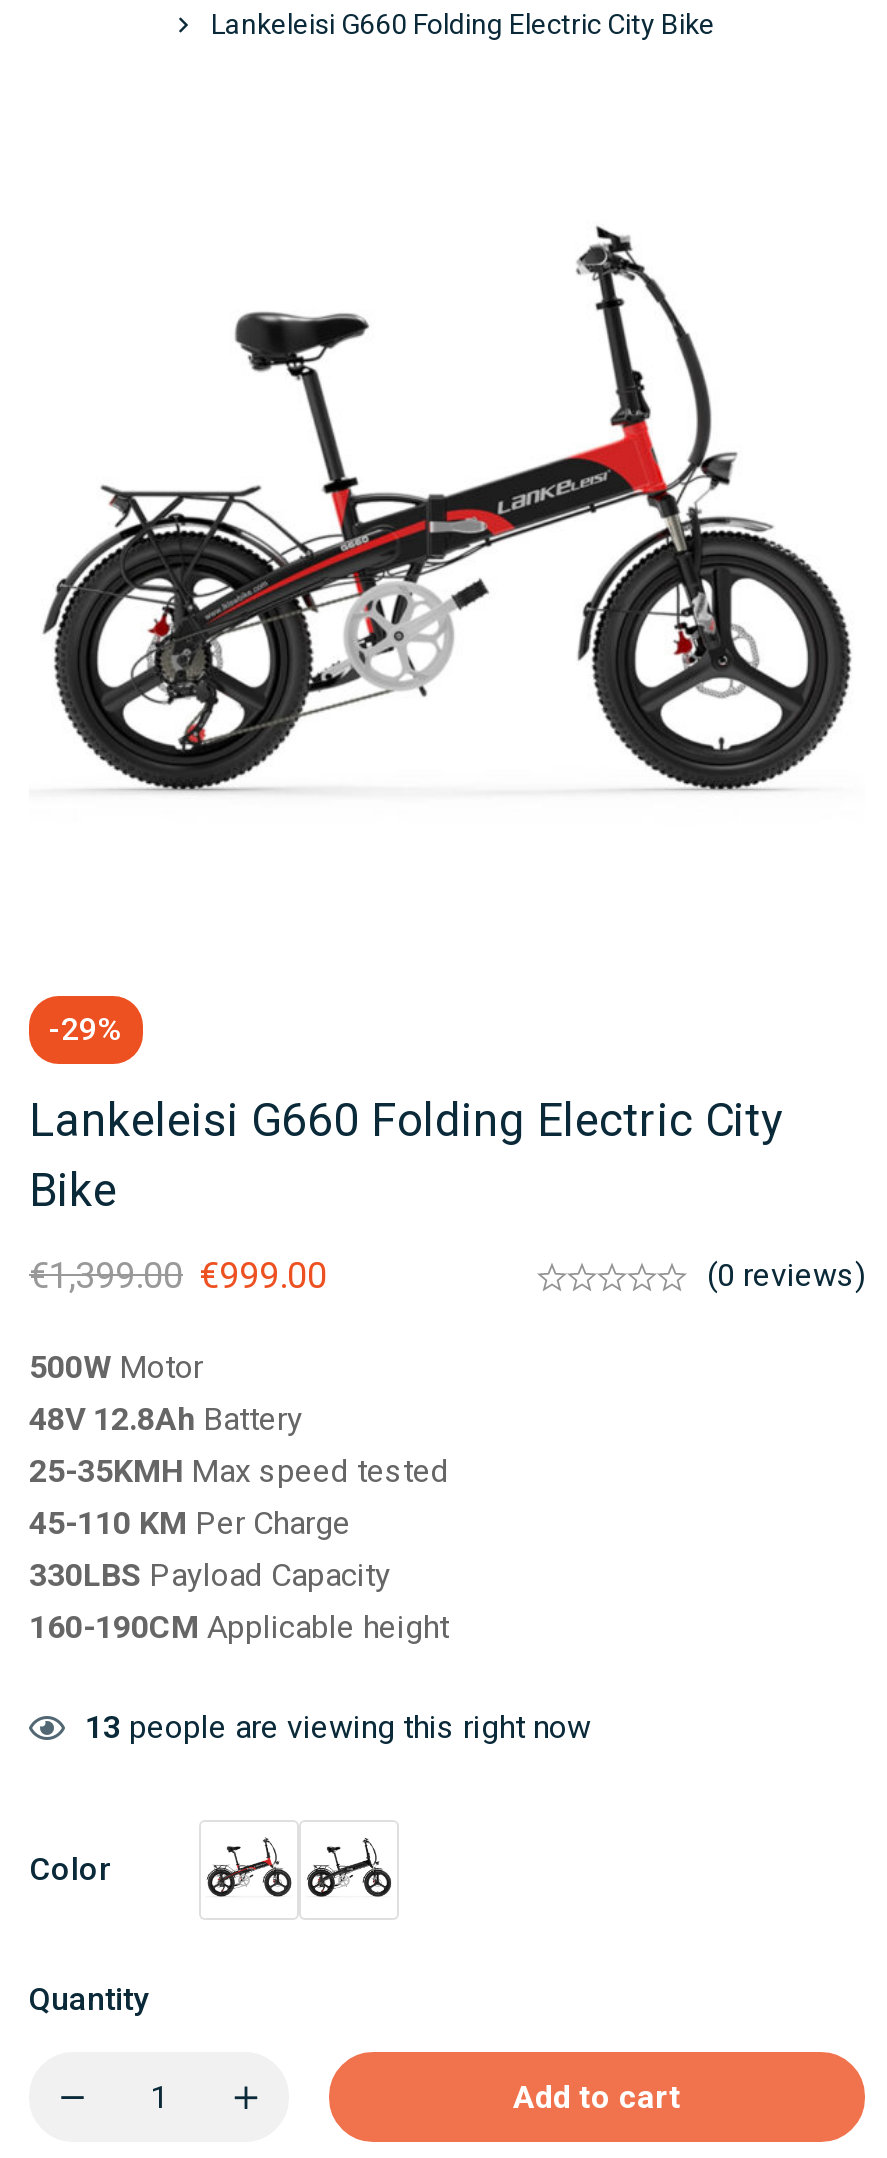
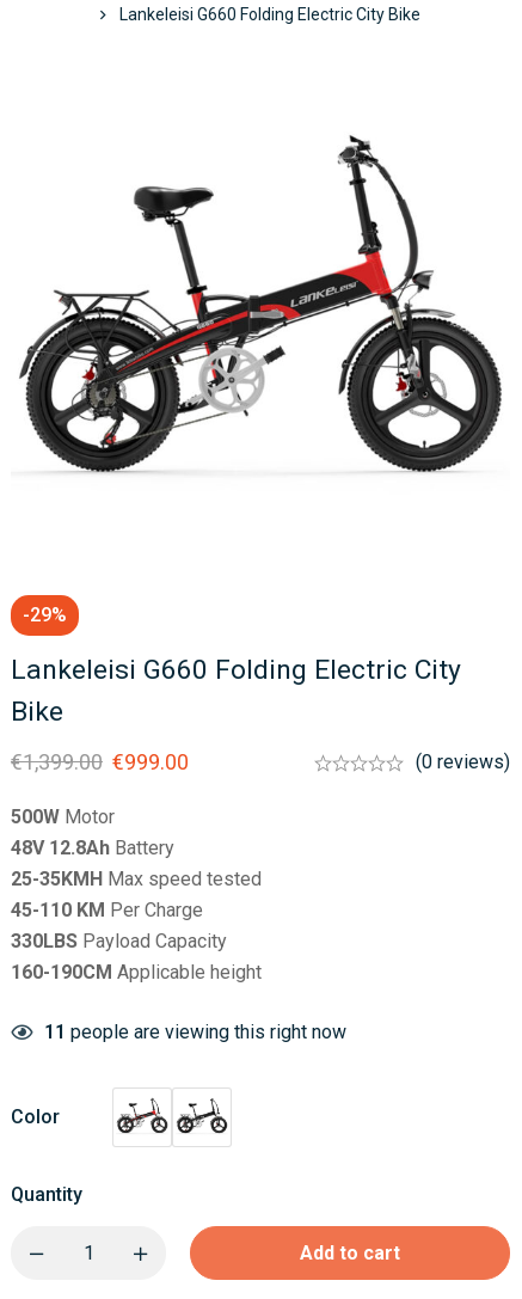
- 13 people are viewing this right now
+ 11 people are viewing this right now
